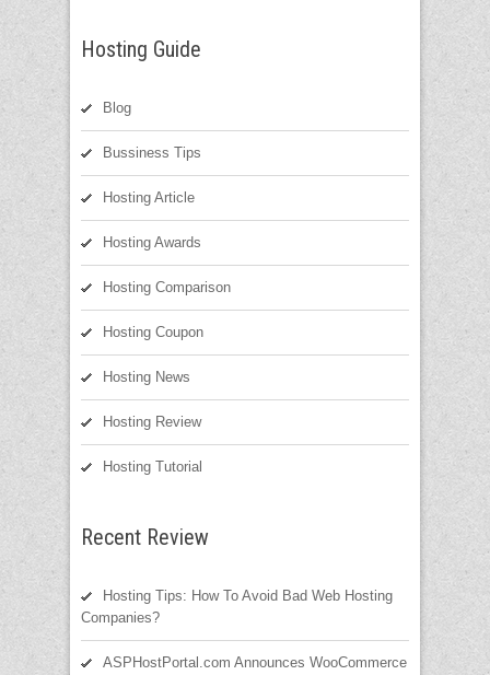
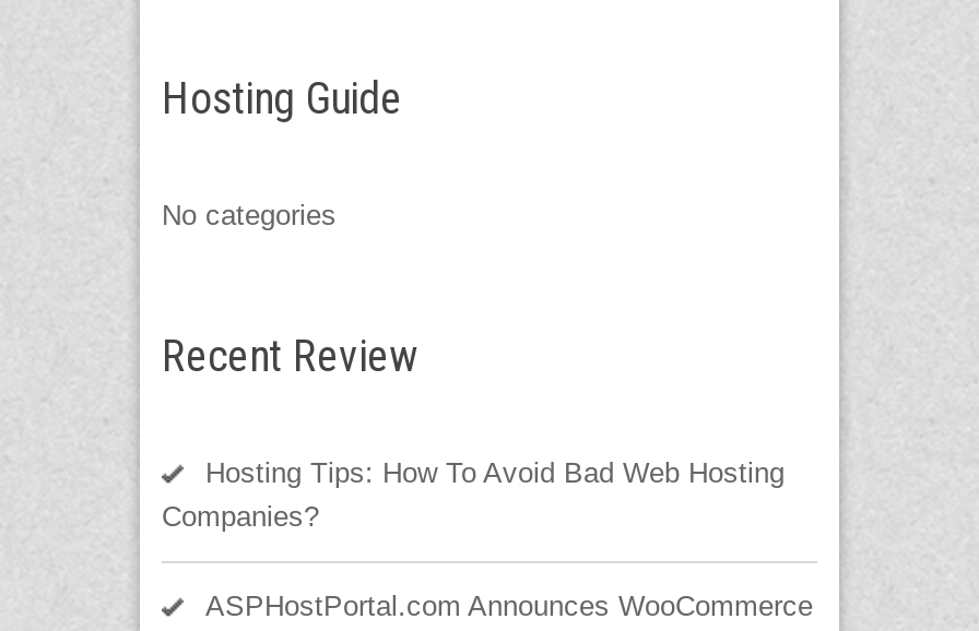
- Blog
- Bussiness Tips
- Hosting Article
- Hosting Awards
- Hosting Comparison
- Hosting Coupon
- Hosting News
- Hosting Review
- Hosting Tutorial
+ No categories
